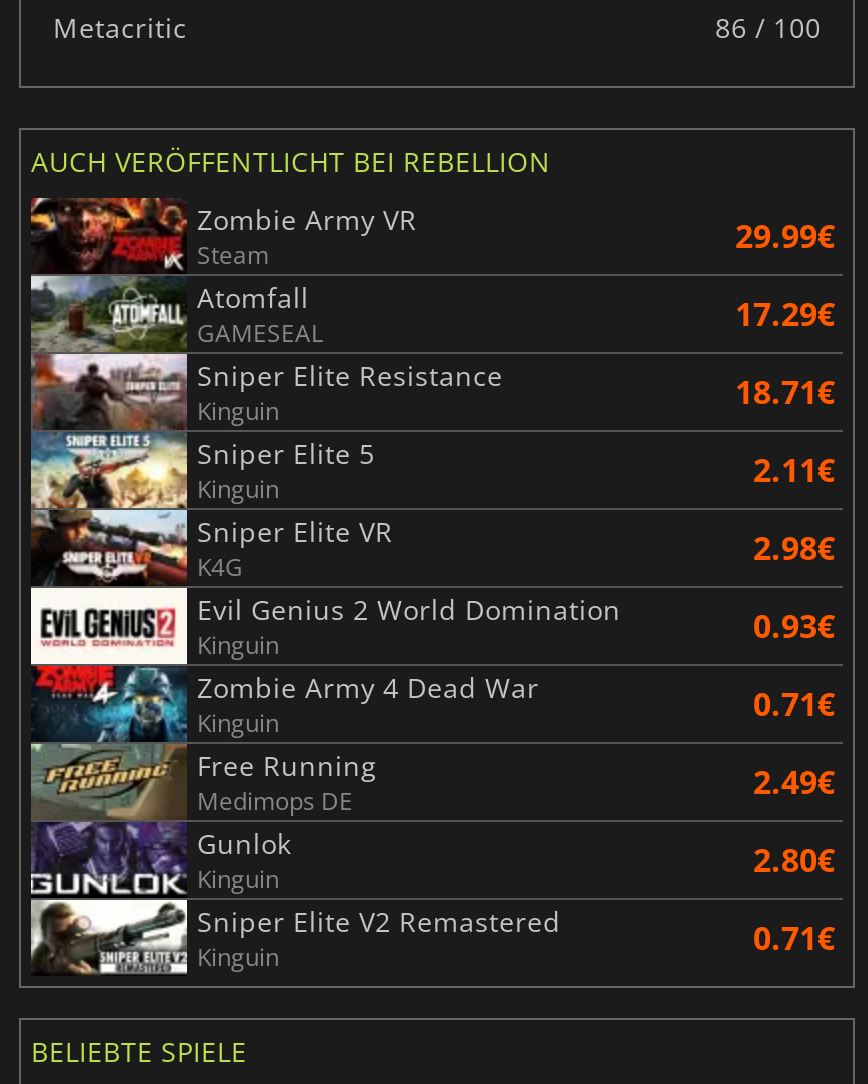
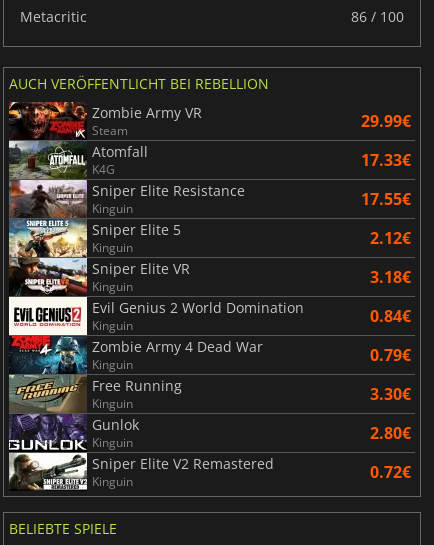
- GAMESEAL
- 17.29€
+ K4G
+ 17.33€

- 18.71€
+ 17.55€

- 2.11€
+ 2.12€

- K4G
- 2.98€
+ Kinguin
+ 3.18€

- 0.93€
+ 0.84€

- 0.71€
+ 0.79€

- Medimops DE
- 2.49€
+ Kinguin
+ 3.30€

- 0.71€
+ 0.72€
